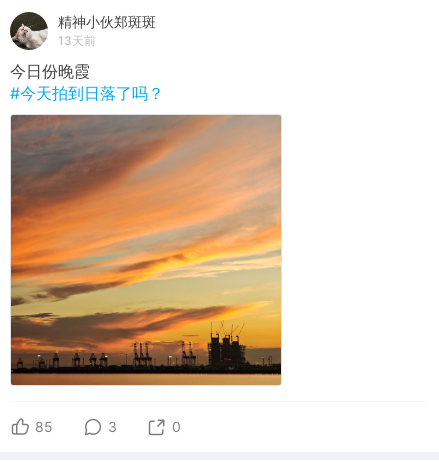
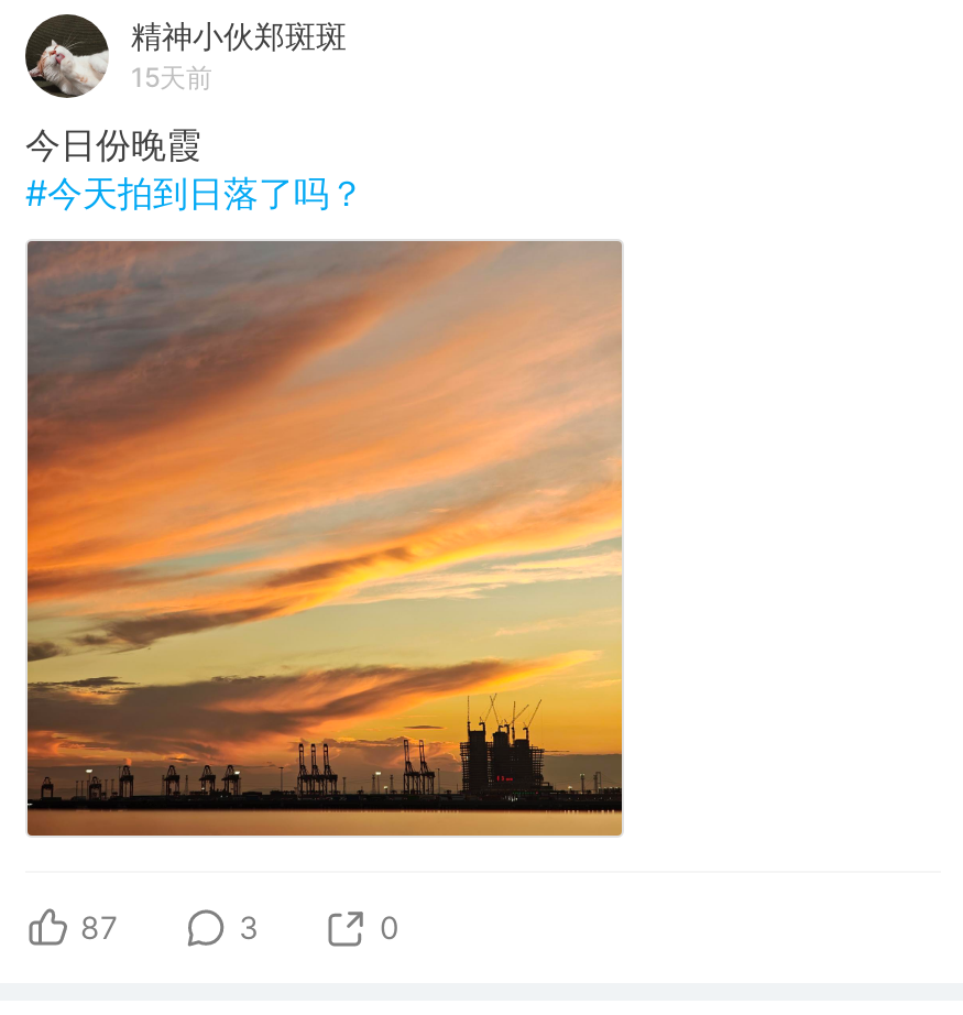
- 13天前
+ 15天前

- 85
+ 87
